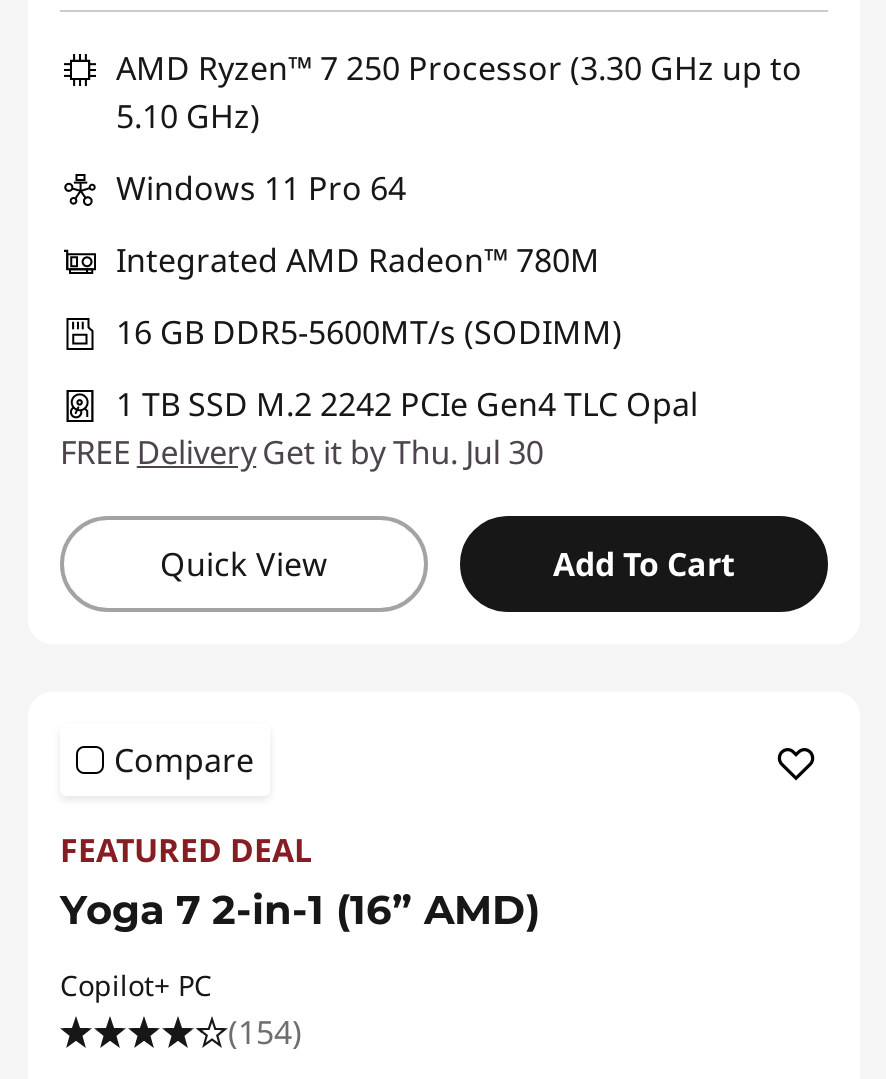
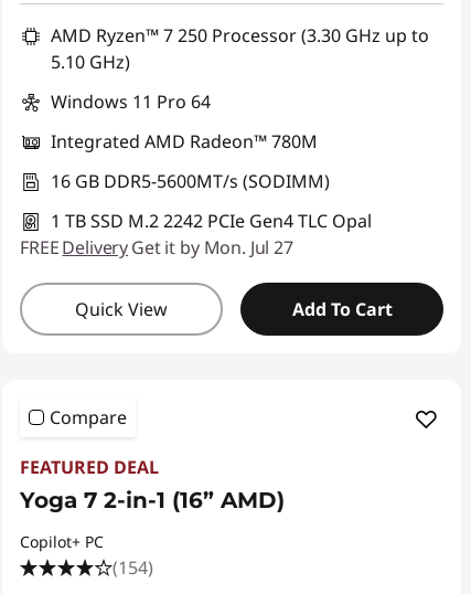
- FREE Delivery Get it by Thu. Jul 30
+ FREE Delivery Get it by Mon. Jul 27
